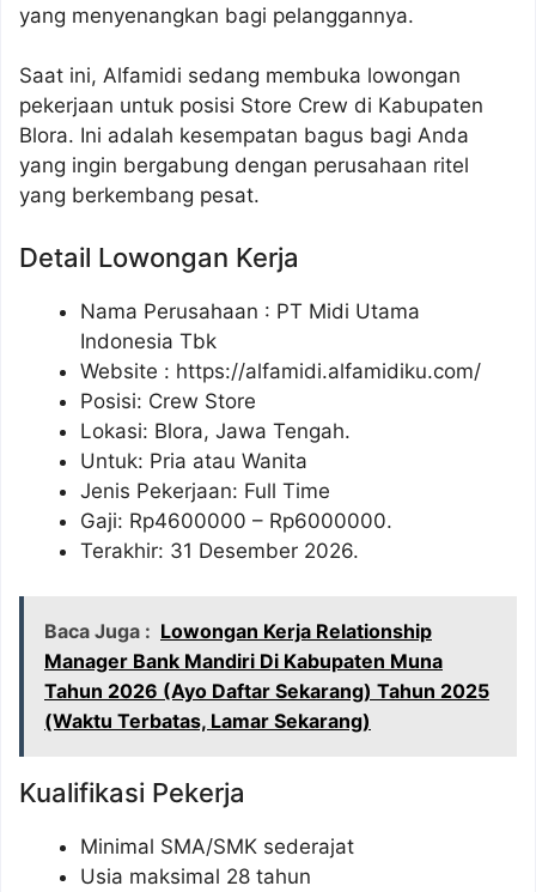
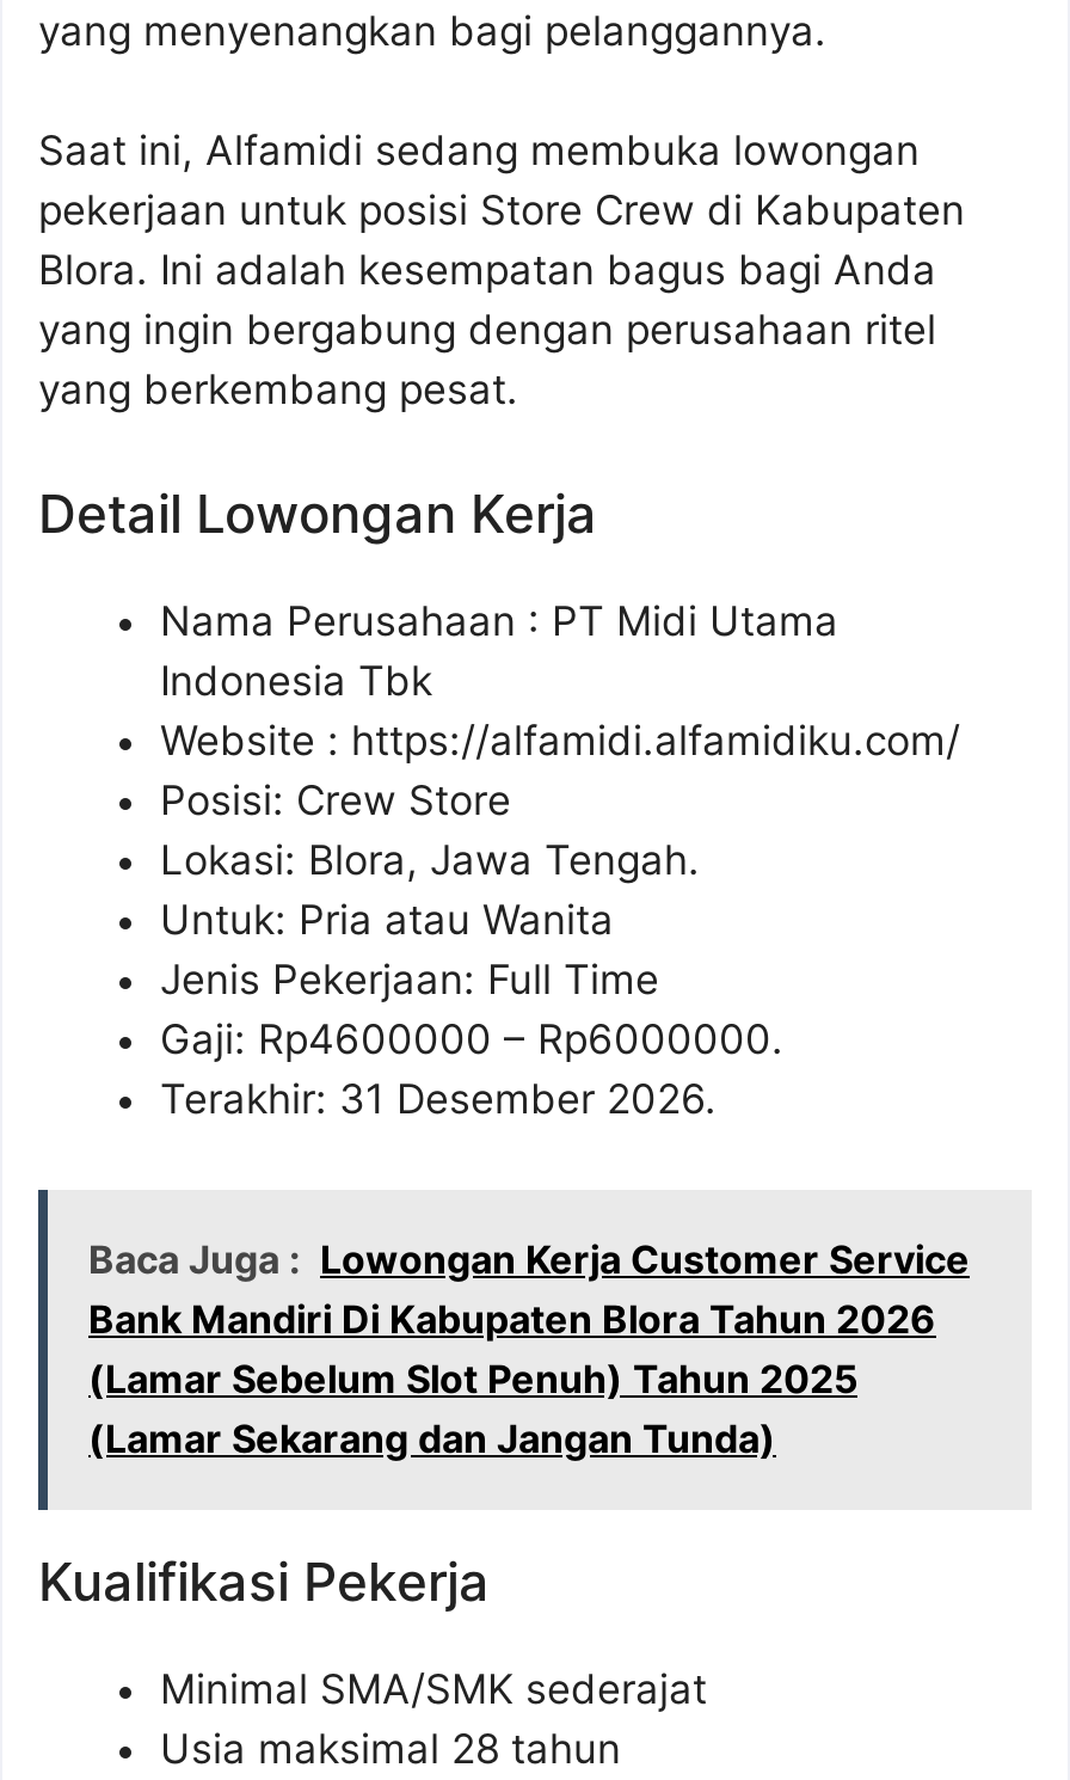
- Baca Juga : Lowongan Kerja Relationship
- Manager Bank Mandiri Di Kabupaten Muna
- Tahun 2026 (Ayo Daftar Sekarang) Tahun 2025
- (Waktu Terbatas, Lamar Sekarang)
+ Baca Juga : Lowongan Kerja Customer Service
+ Bank Mandiri Di Kabupaten Blora Tahun 2026
+ (Lamar Sebelum Slot Penuh) Tahun 2025
+ (Lamar Sekarang dan Jangan Tunda)
